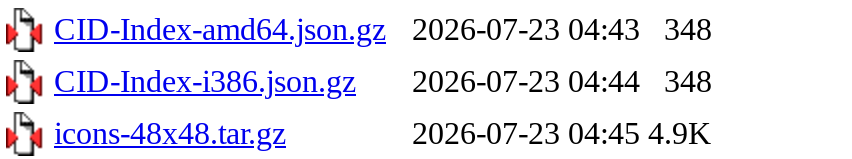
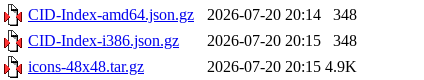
- CID-Index-amd64.json.gz 2026-07-23 04:43 348
+ CID-Index-amd64.json.gz 2026-07-20 20:14 348

- CID-Index-i386.json.gz 2026-07-23 04:44 348
+ CID-Index-i386.json.gz 2026-07-20 20:15 348

- 2026-07-23 04:45 4.9K
+ 2026-07-20 20:15 4.9K
